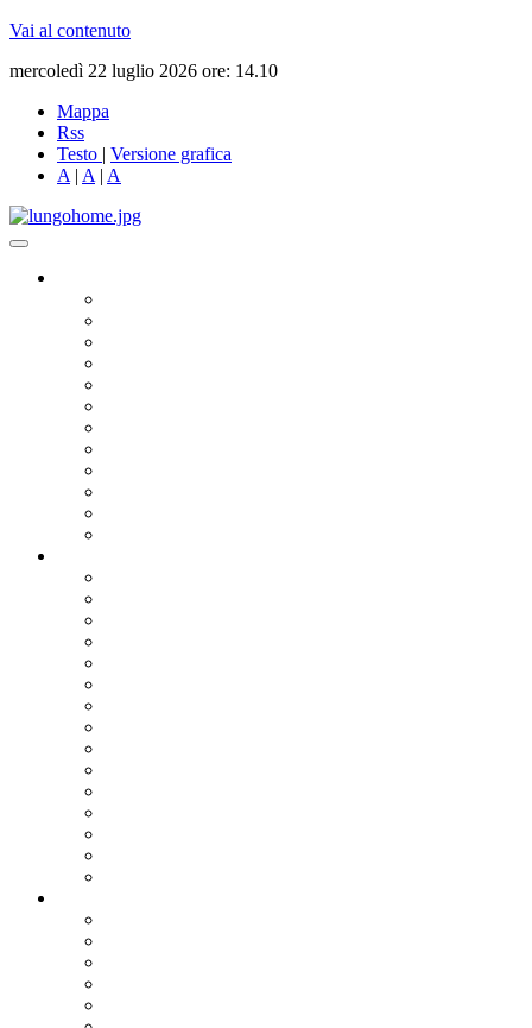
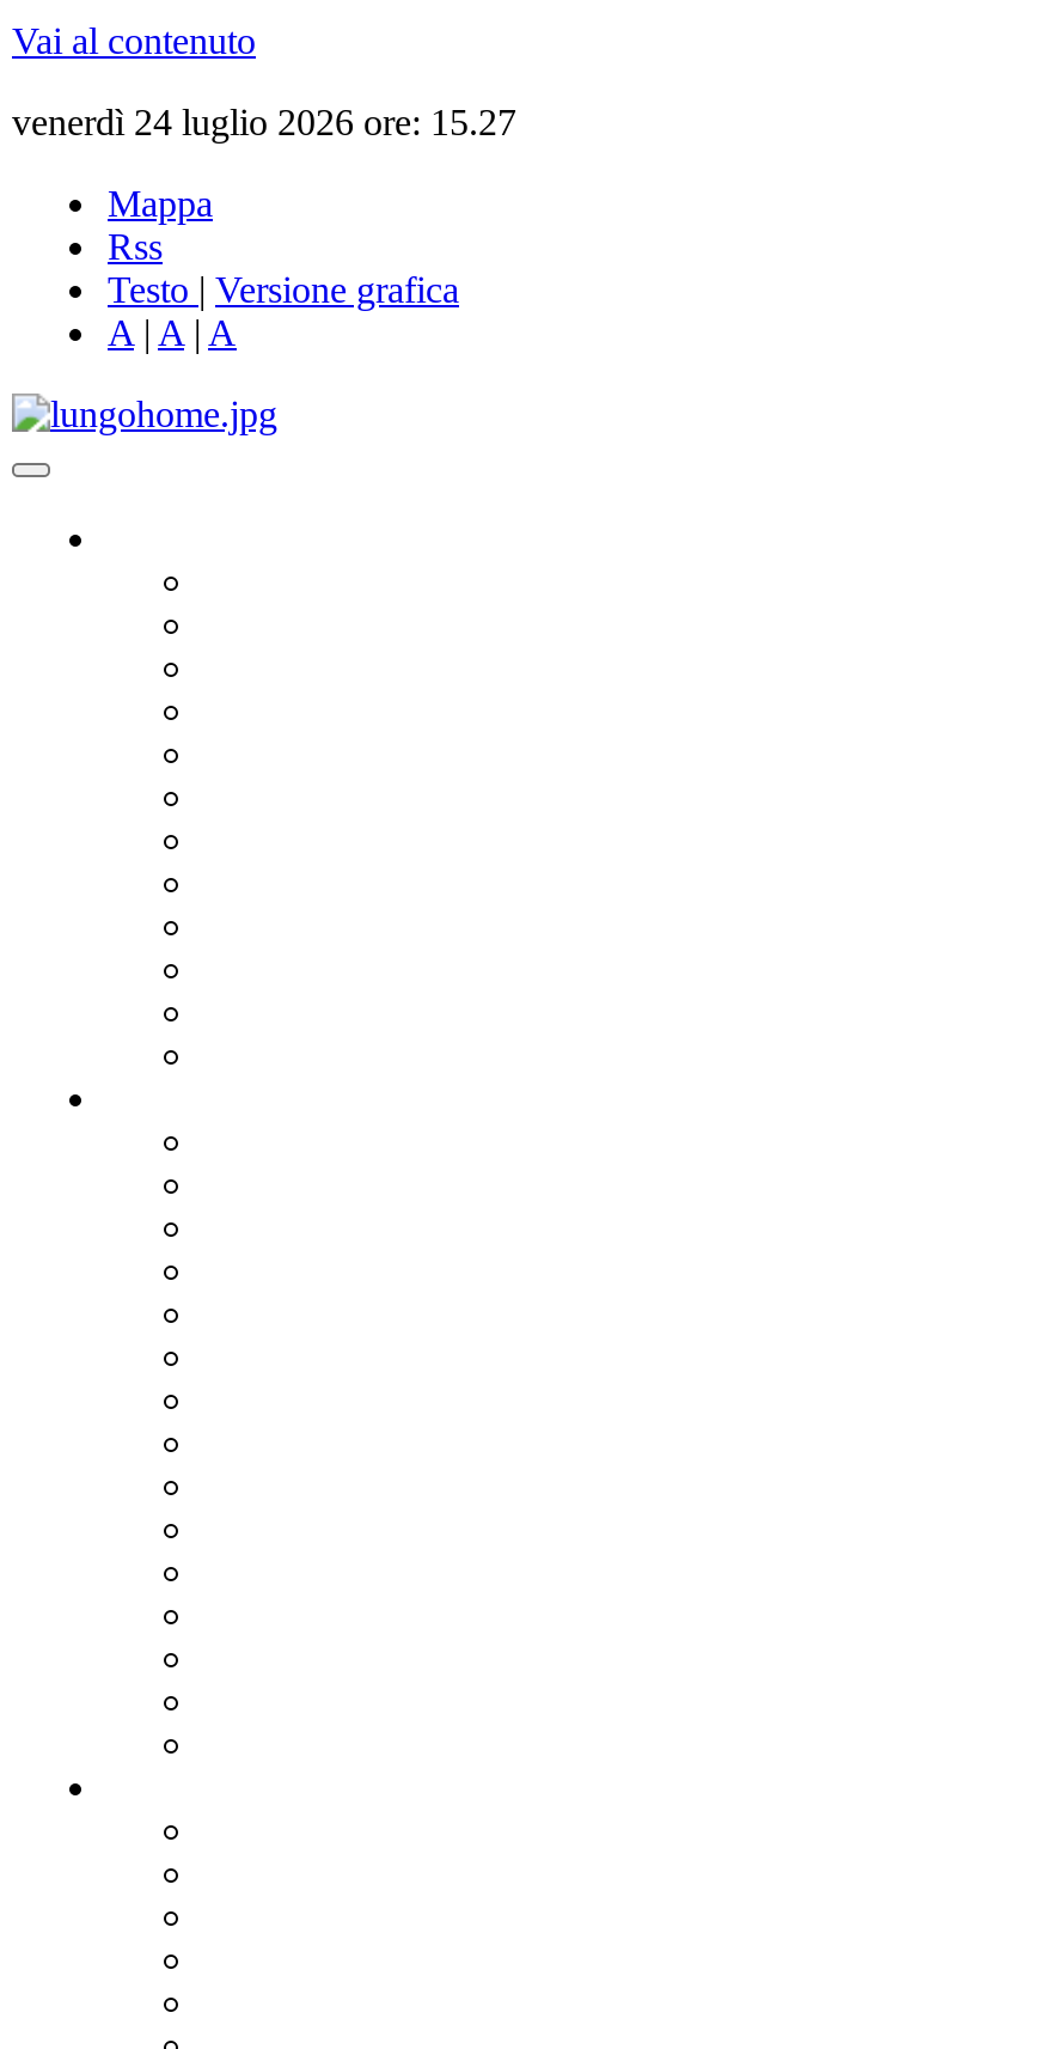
- mercoledì 22 luglio 2026 ore: 14.10
+ venerdì 24 luglio 2026 ore: 15.27
